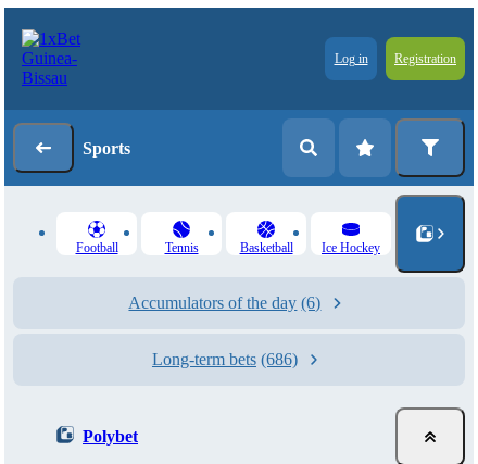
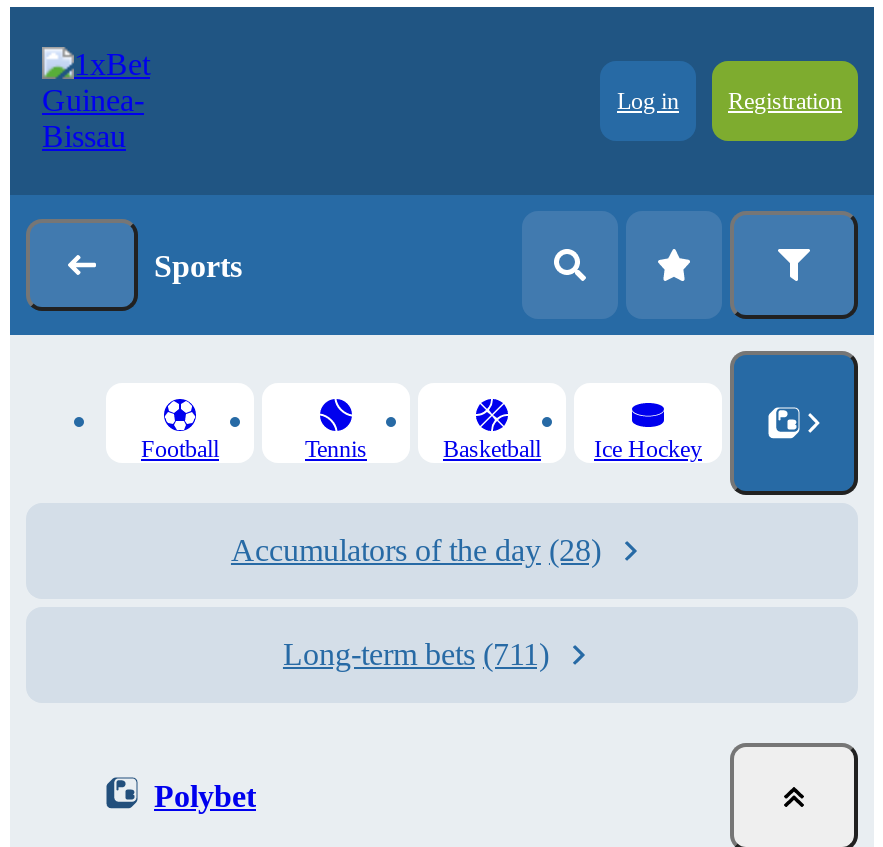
- Accumulators of the day (6)
+ Accumulators of the day (28)

- Long-term bets (686)
+ Long-term bets (711)
